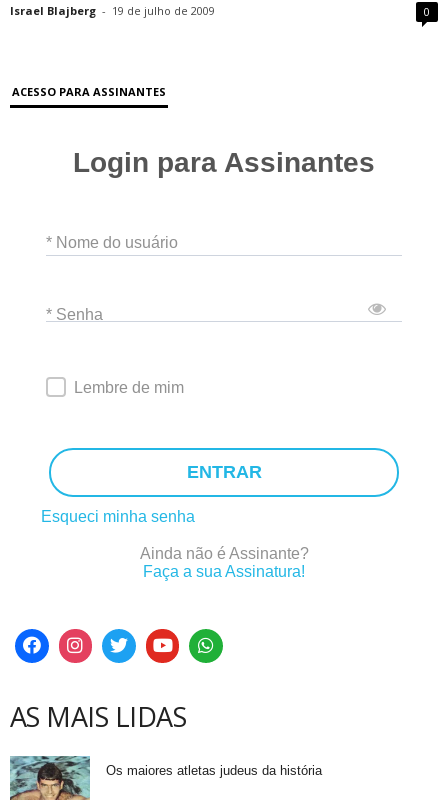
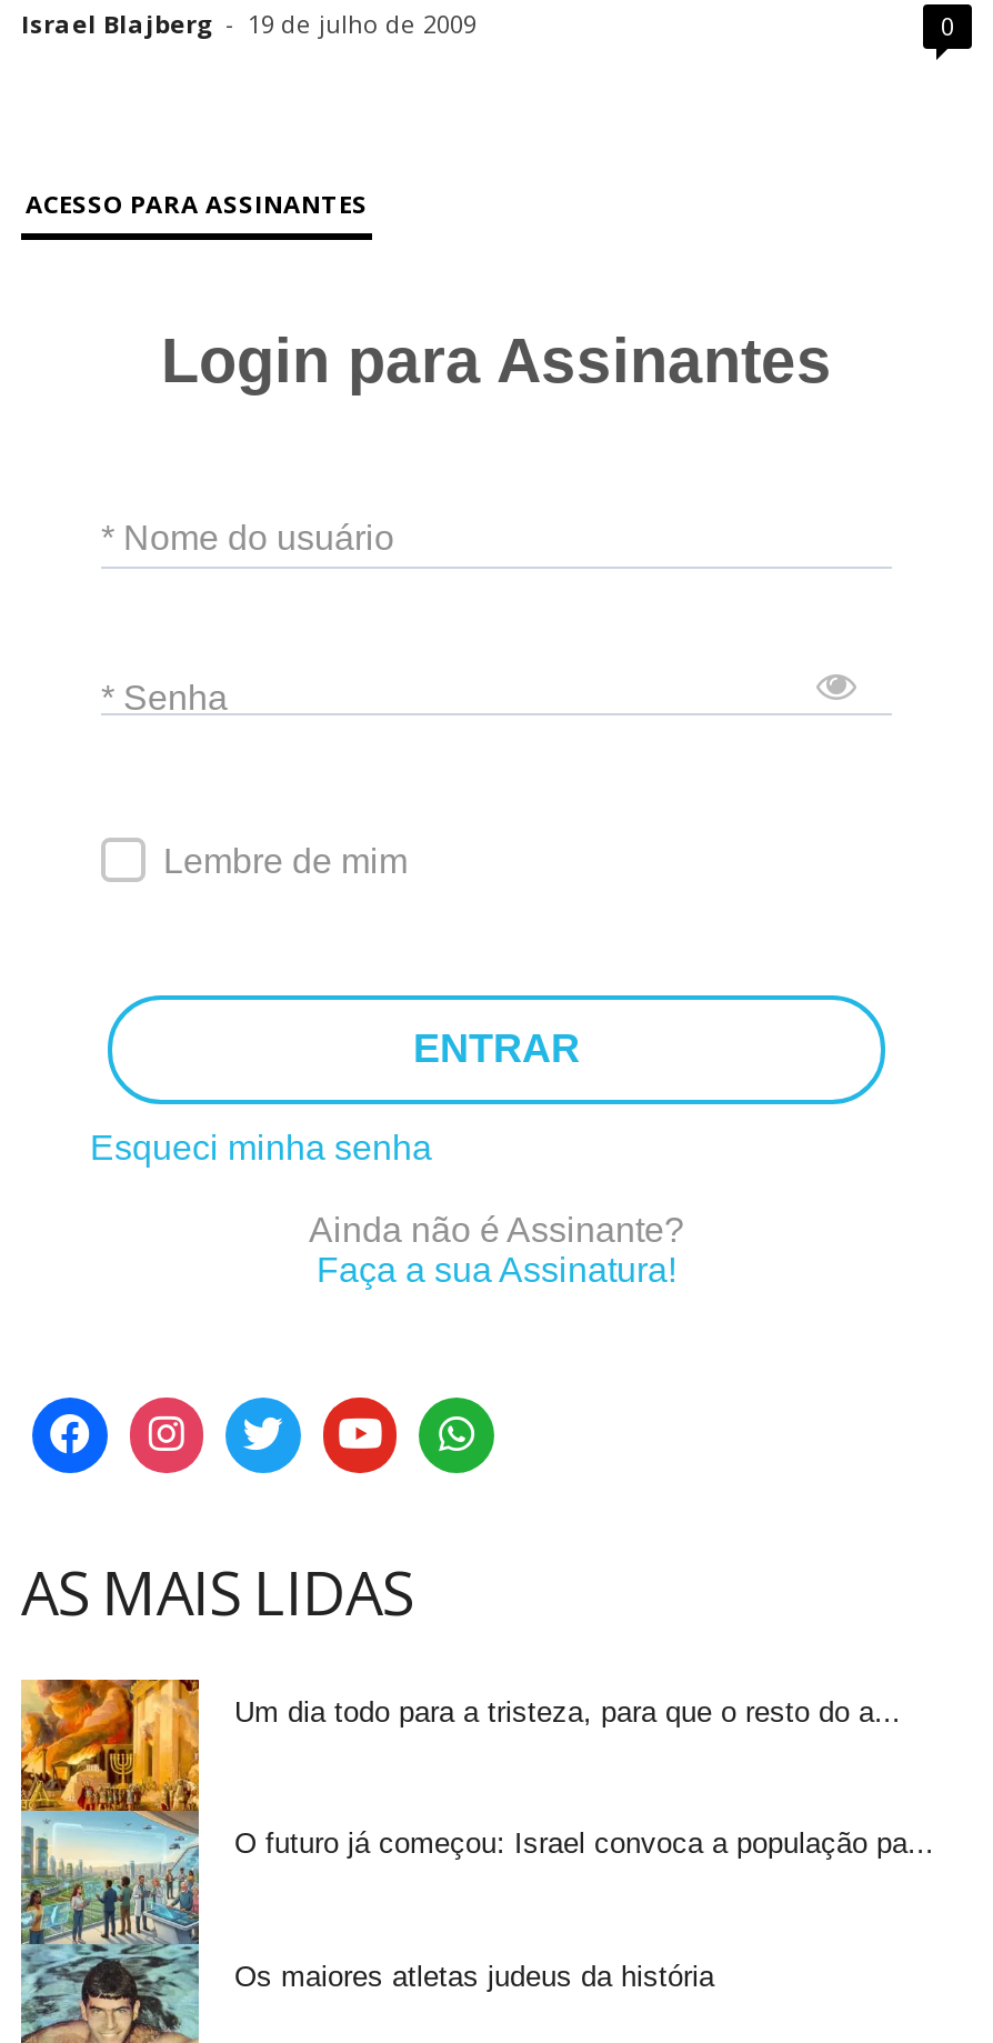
+ [image]
+ Um dia todo para a tristeza, para que o resto do a...

+ O futuro já começou: Israel convoca a população pa...
